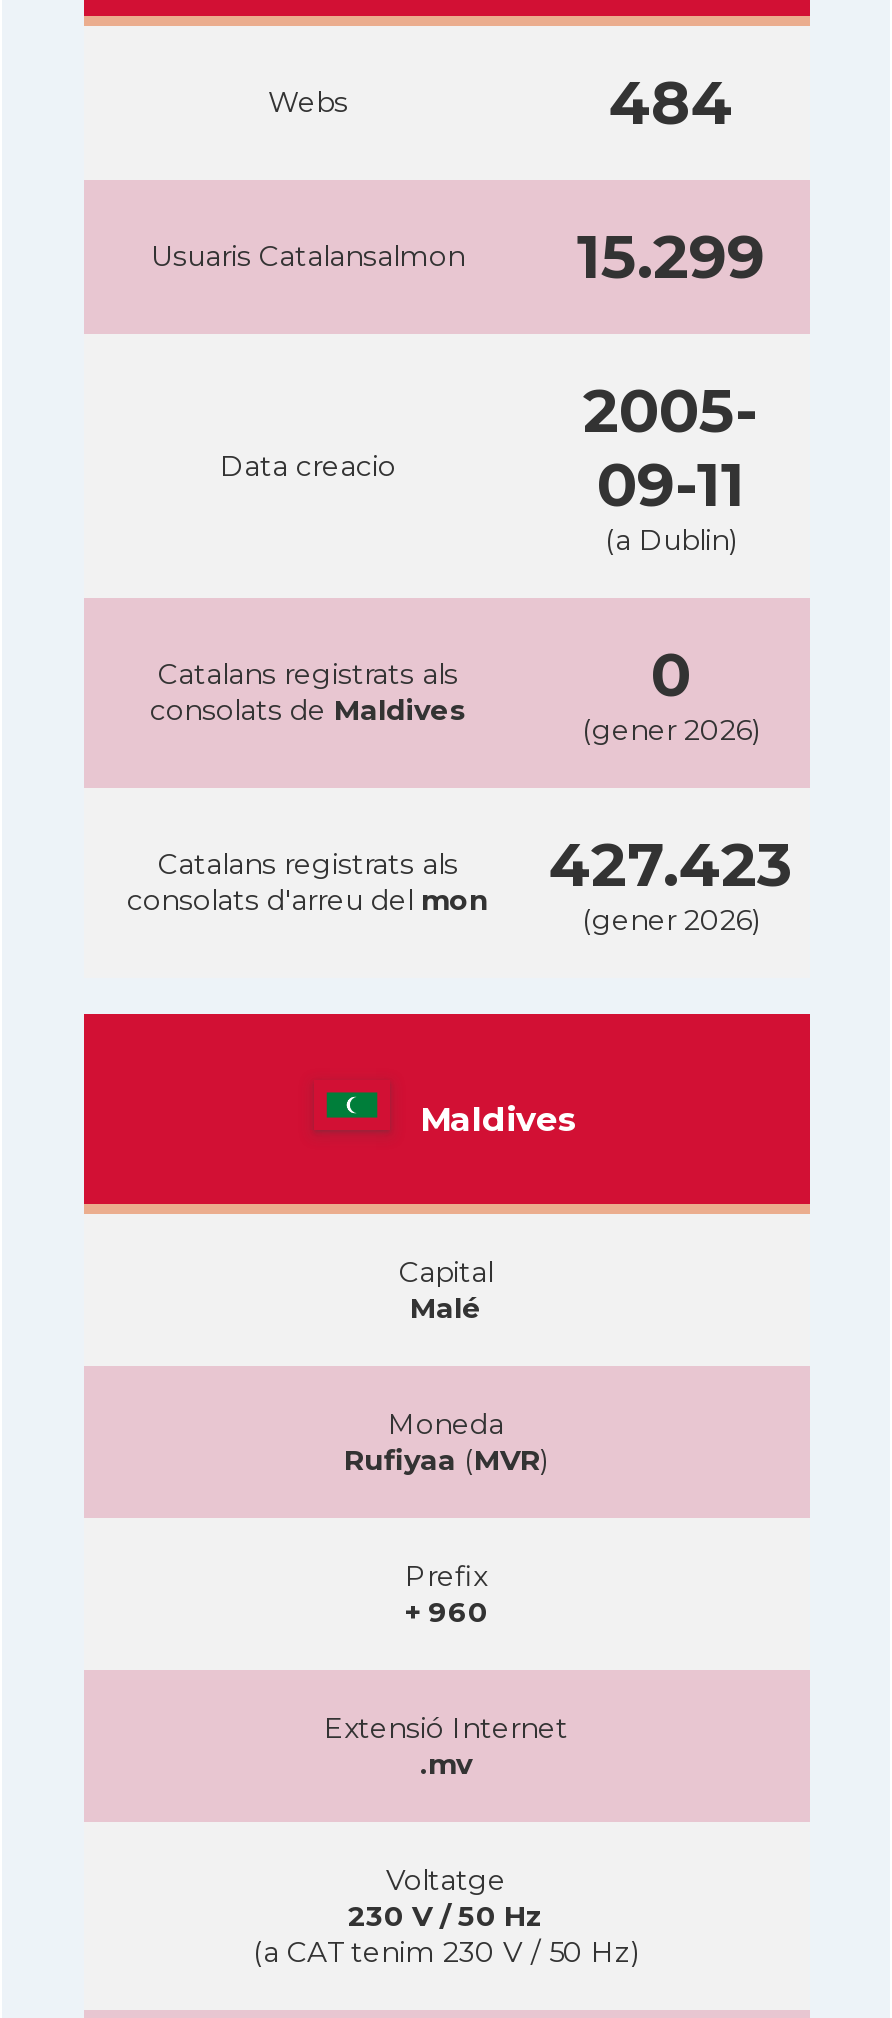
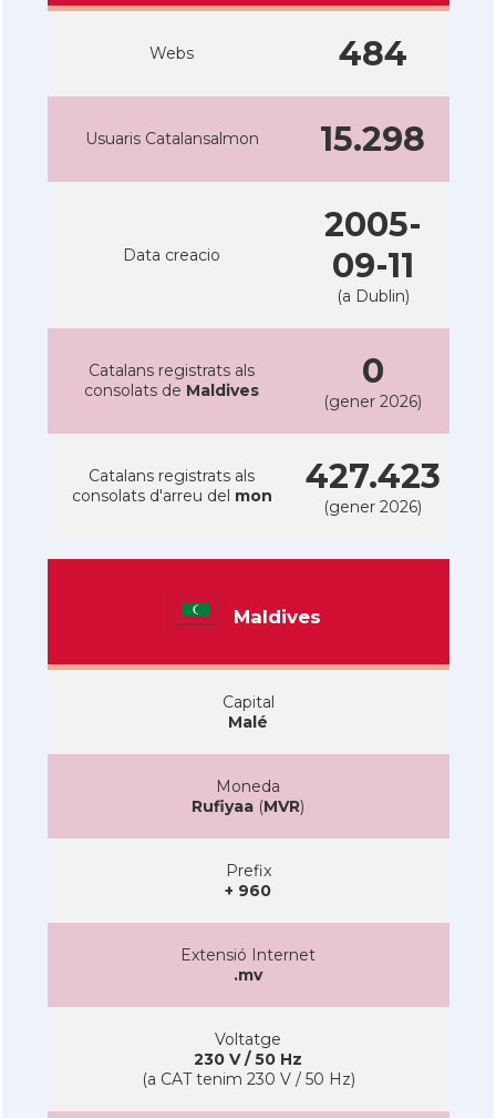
- 15.299
+ 15.298
